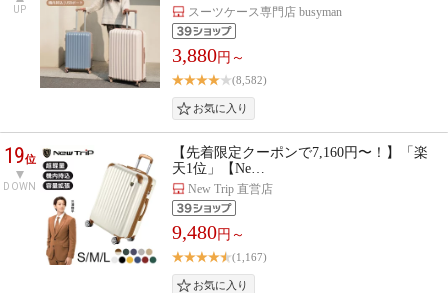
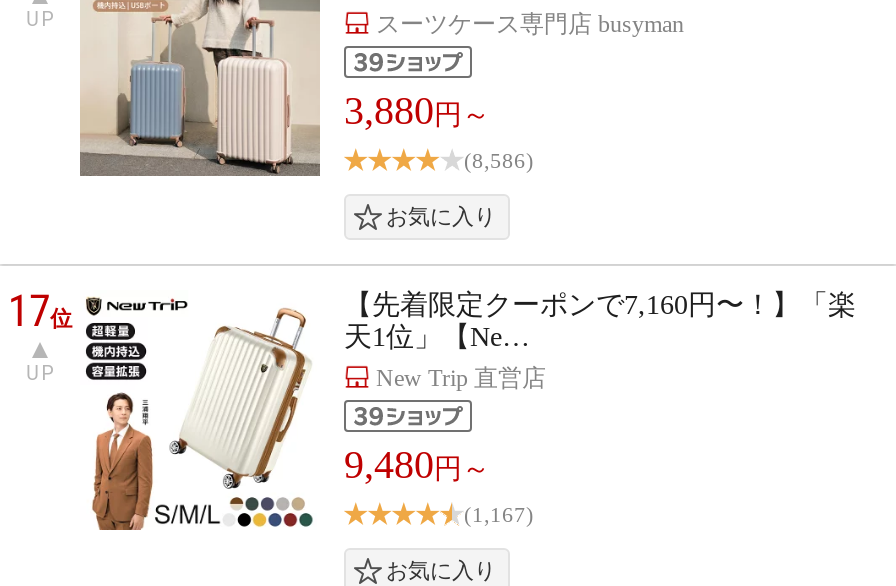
- (8,582)
+ (8,586)

- 19位
+ 17位

- DOWN
+ UP
